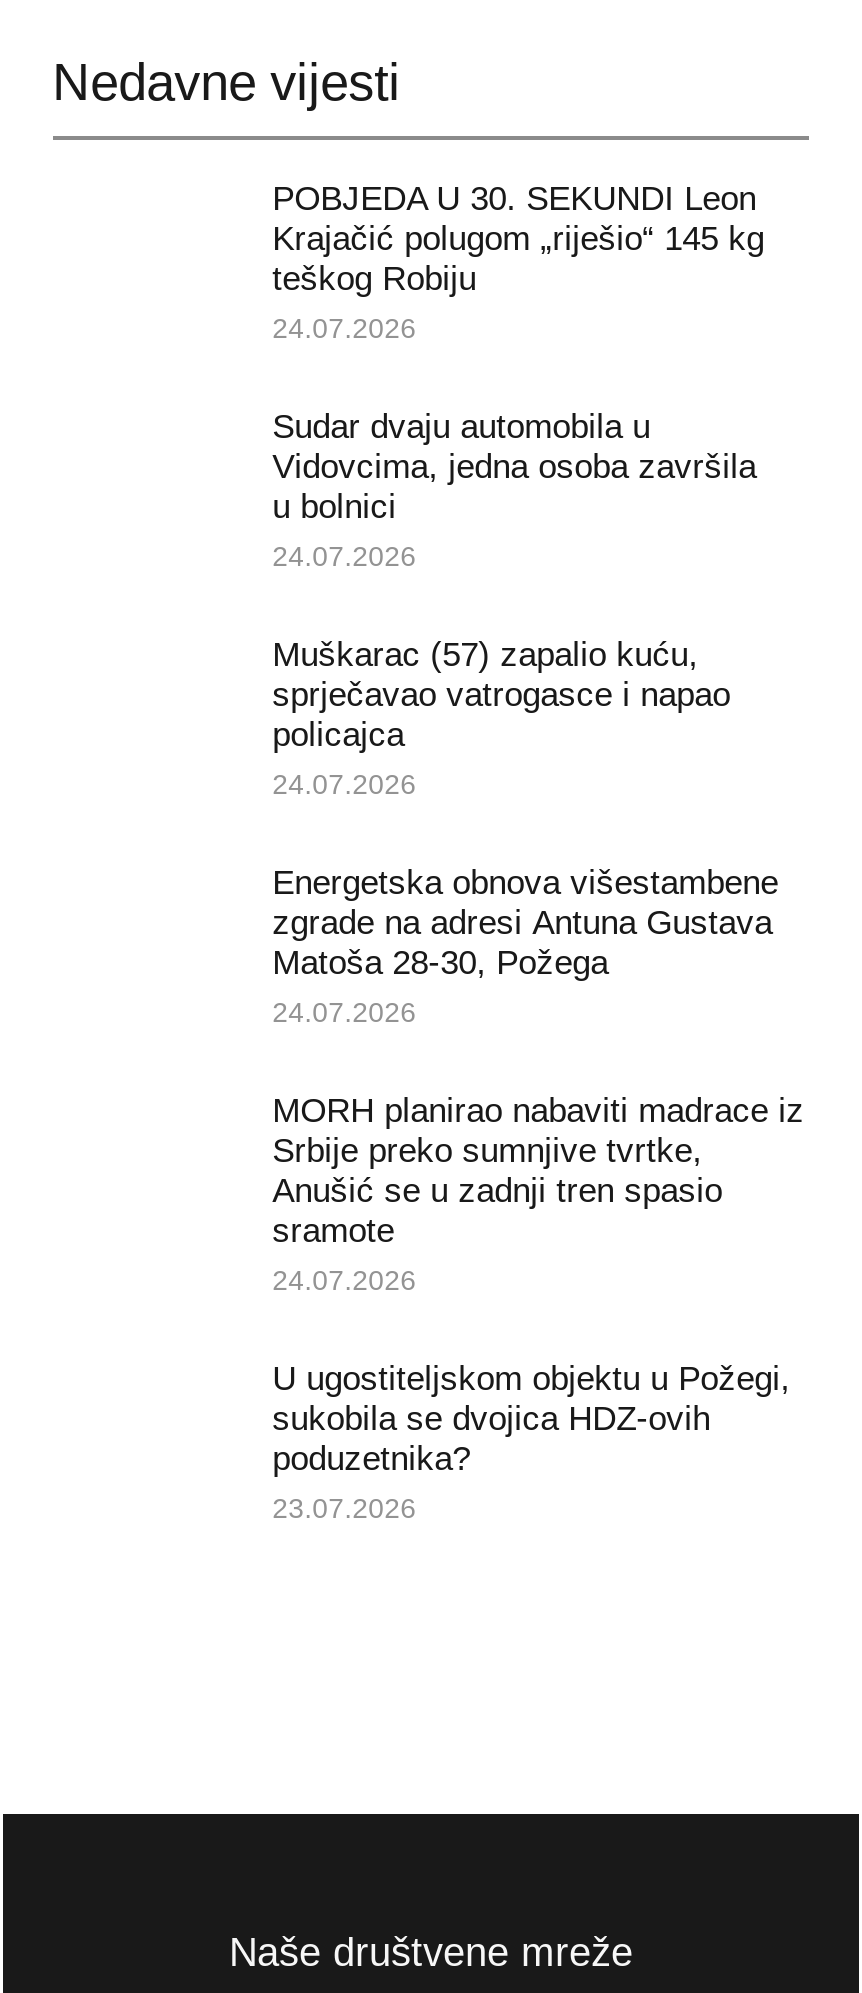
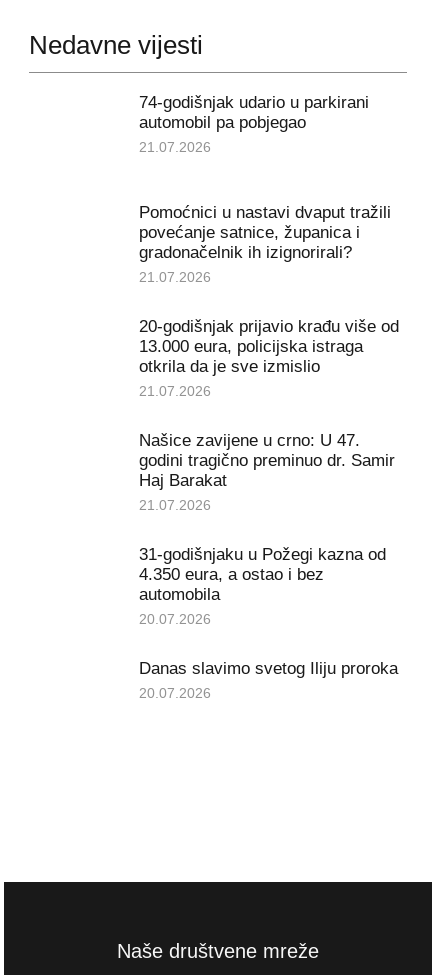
- POBJEDA U 30. SEKUNDI Leon
- Krajačić polugom „riješio“ 145 kg
- teškog Robiju
- 24.07.2026
+ 74-godišnjak udario u parkirani
+ automobil pa pobjegao
+ 21.07.2026

- Sudar dvaju automobila u
- Vidovcima, jedna osoba završila
- u bolnici
- 24.07.2026
+ Pomoćnici u nastavi dvaput tražili
+ povećanje satnice, županica i
+ gradonačelnik ih izignorirali?
+ 21.07.2026

- Muškarac (57) zapalio kuću,
- sprječavao vatrogasce i napao
- policajca
- 24.07.2026
+ 20-godišnjak prijavio krađu više od
+ 13.000 eura, policijska istraga
+ otkrila da je sve izmislio
+ 21.07.2026

- Energetska obnova višestambene
- zgrade na adresi Antuna Gustava
- Matoša 28-30, Požega
- 24.07.2026
+ Našice zavijene u crno: U 47.
+ godini tragično preminuo dr. Samir
+ Haj Barakat
+ 21.07.2026

- MORH planirao nabaviti madrace iz
- Srbije preko sumnjive tvrtke,
- Anušić se u zadnji tren spasio
- sramote
- 24.07.2026
+ 31-godišnjaku u Požegi kazna od
+ 4.350 eura, a ostao i bez
+ automobila
+ 20.07.2026

- U ugostiteljskom objektu u Požegi,
- sukobila se dvojica HDZ-ovih
- poduzetnika?
- 23.07.2026
+ Danas slavimo svetog Iliju proroka
+ 20.07.2026
